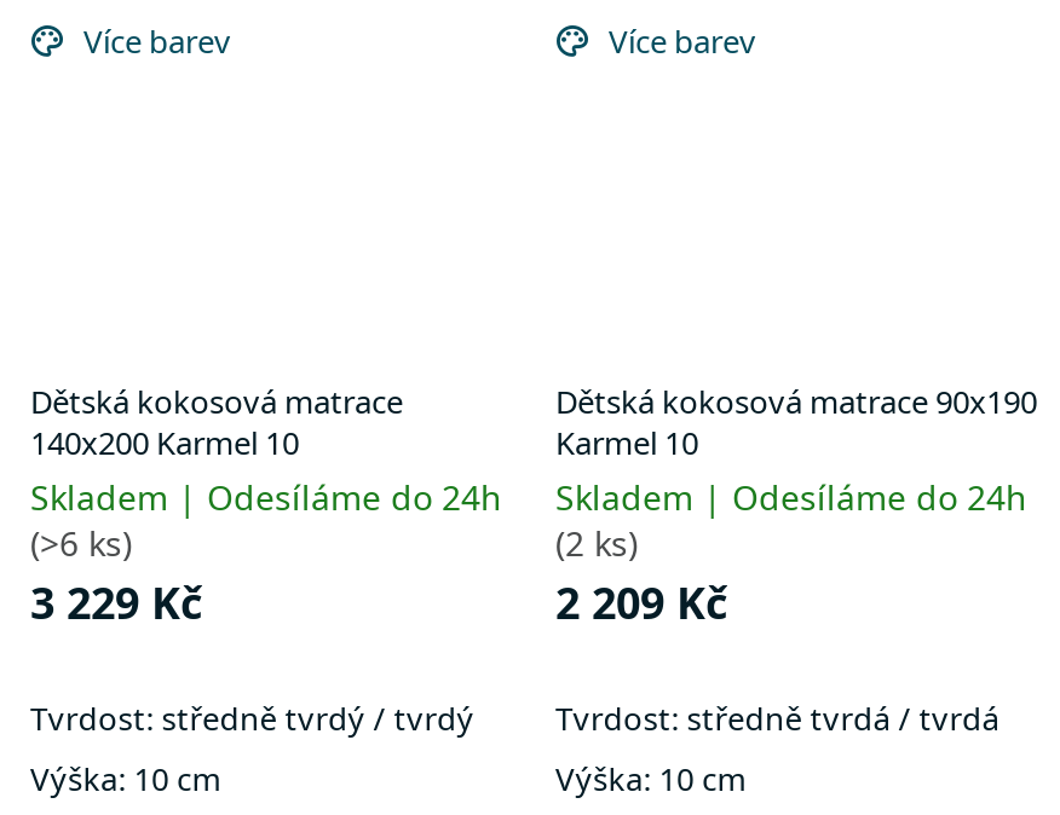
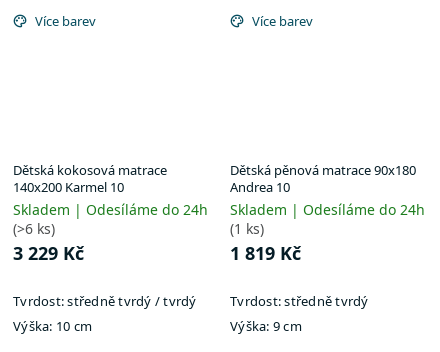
- Dětská kokosová matrace 90x190
- Karmel 10
+ Dětská pěnová matrace 90x180
+ Andrea 10

- (2 ks)
- 2 209 Kč
+ (1 ks)
+ 1 819 Kč

- Tvrdost: středně tvrdá / tvrdá
- Výška: 10 cm
+ Tvrdost: středně tvrdý
+ Výška: 9 cm
